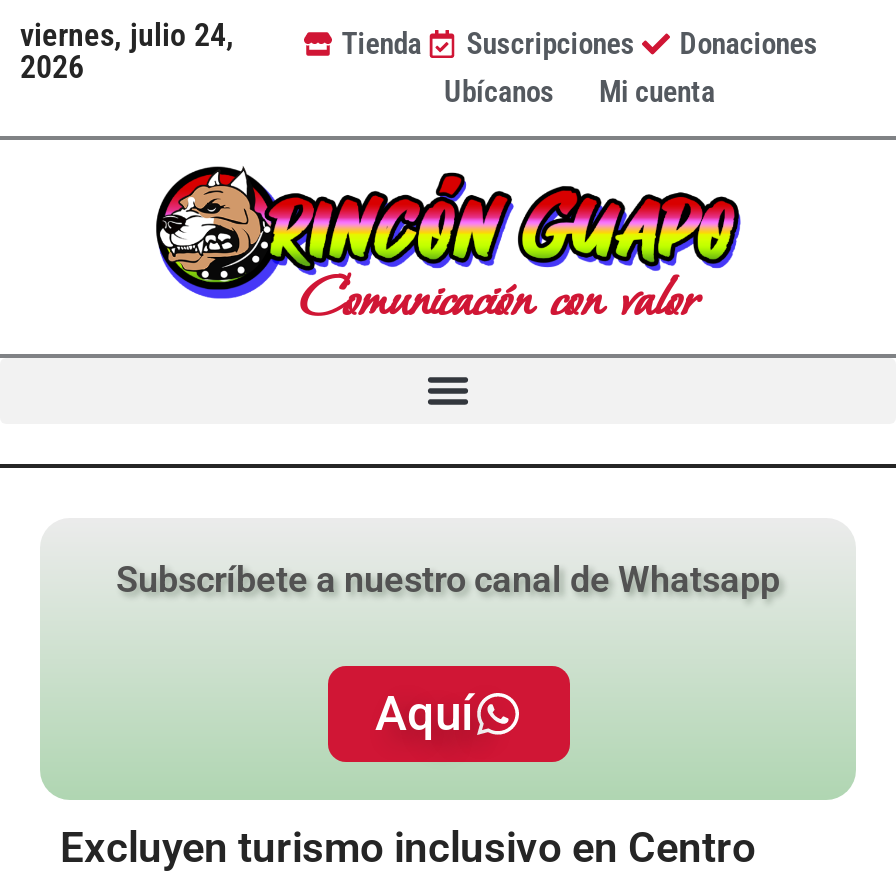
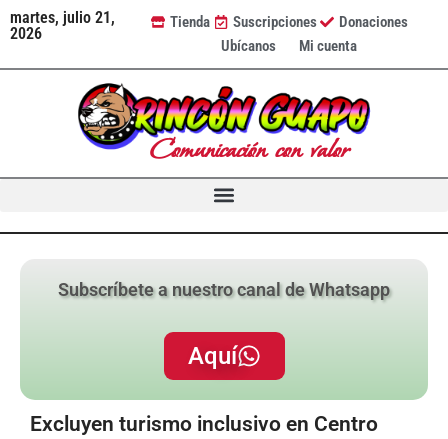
- viernes, julio 24,
+ martes, julio 21,
